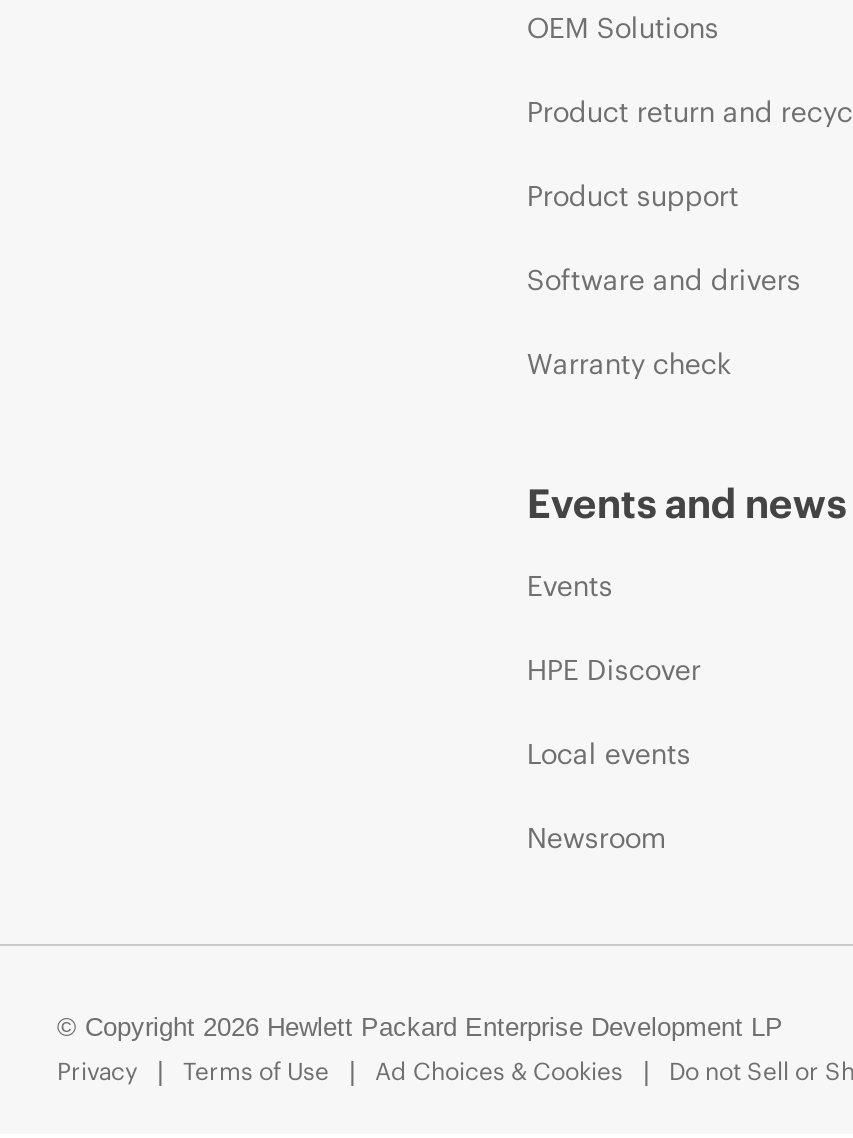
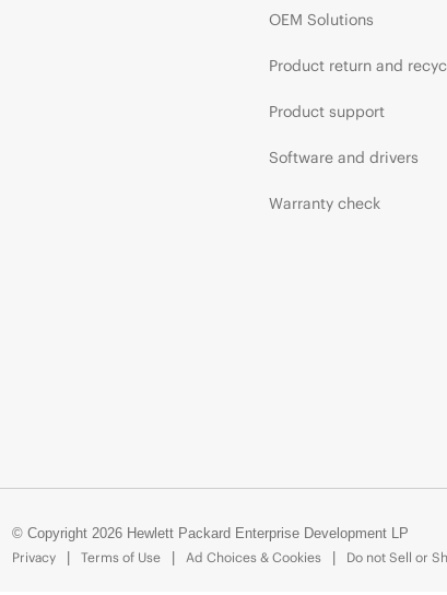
- Events and news
- Events
- HPE Discover
- Local events
- Newsroom
